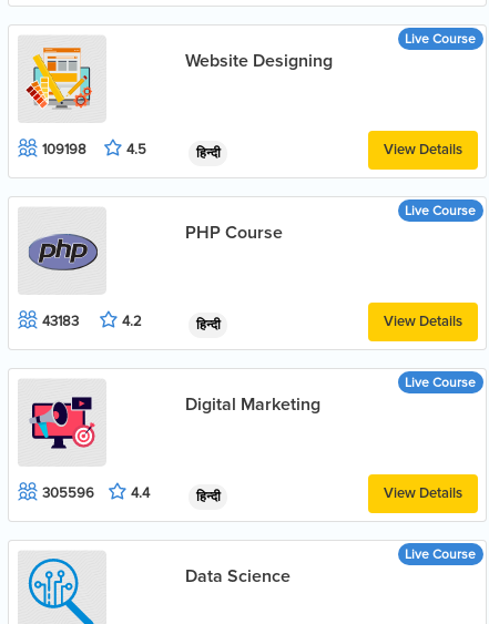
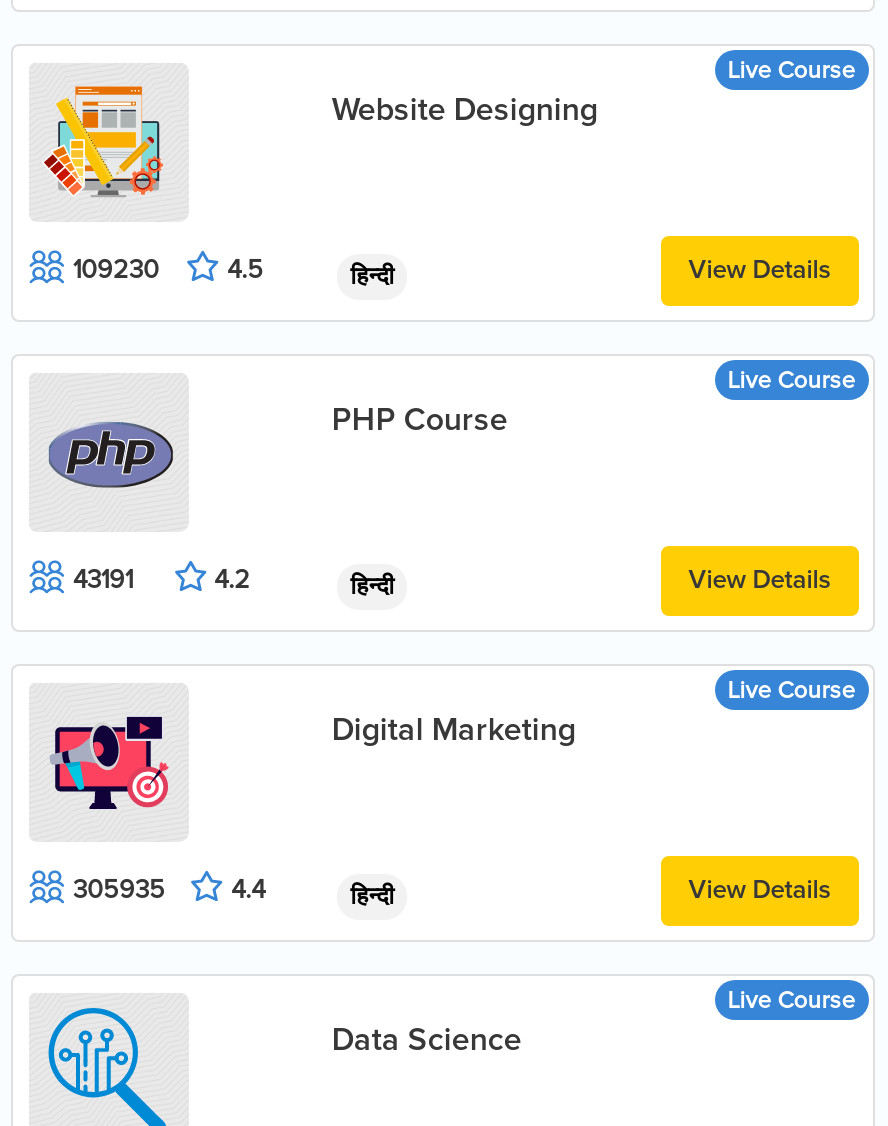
- 109198
+ 109230

- 43183
+ 43191

- 305596
+ 305935
